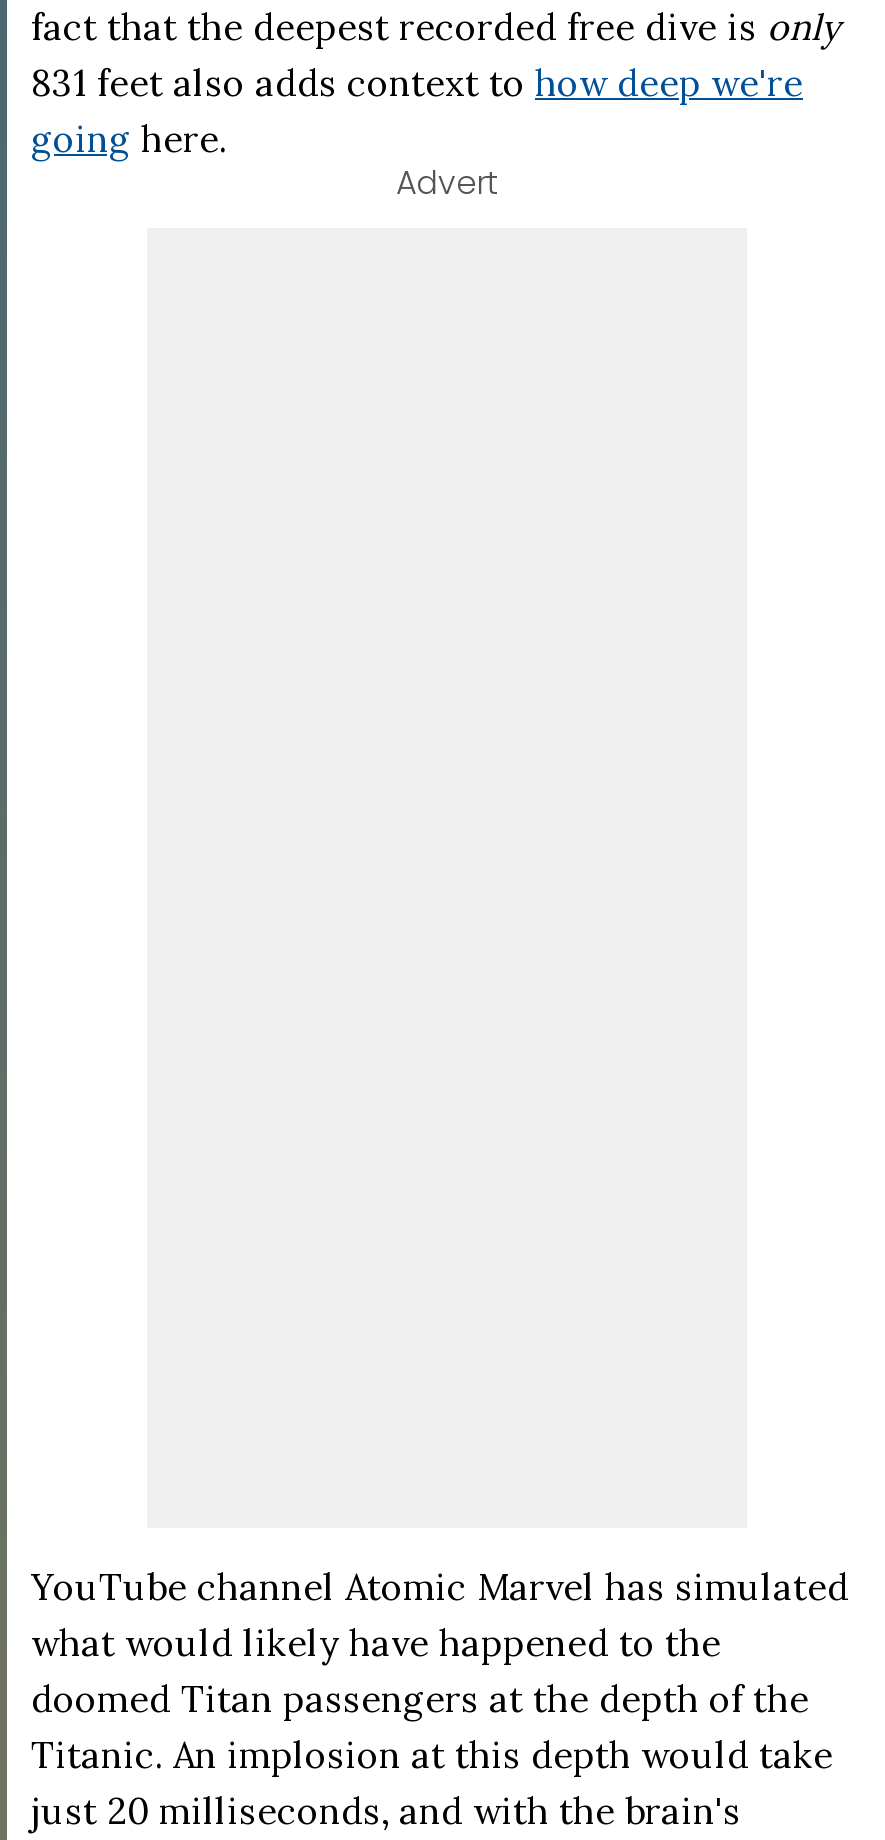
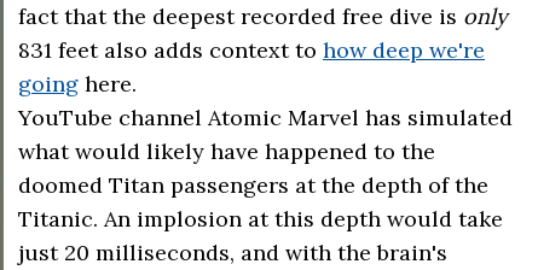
- Advert
